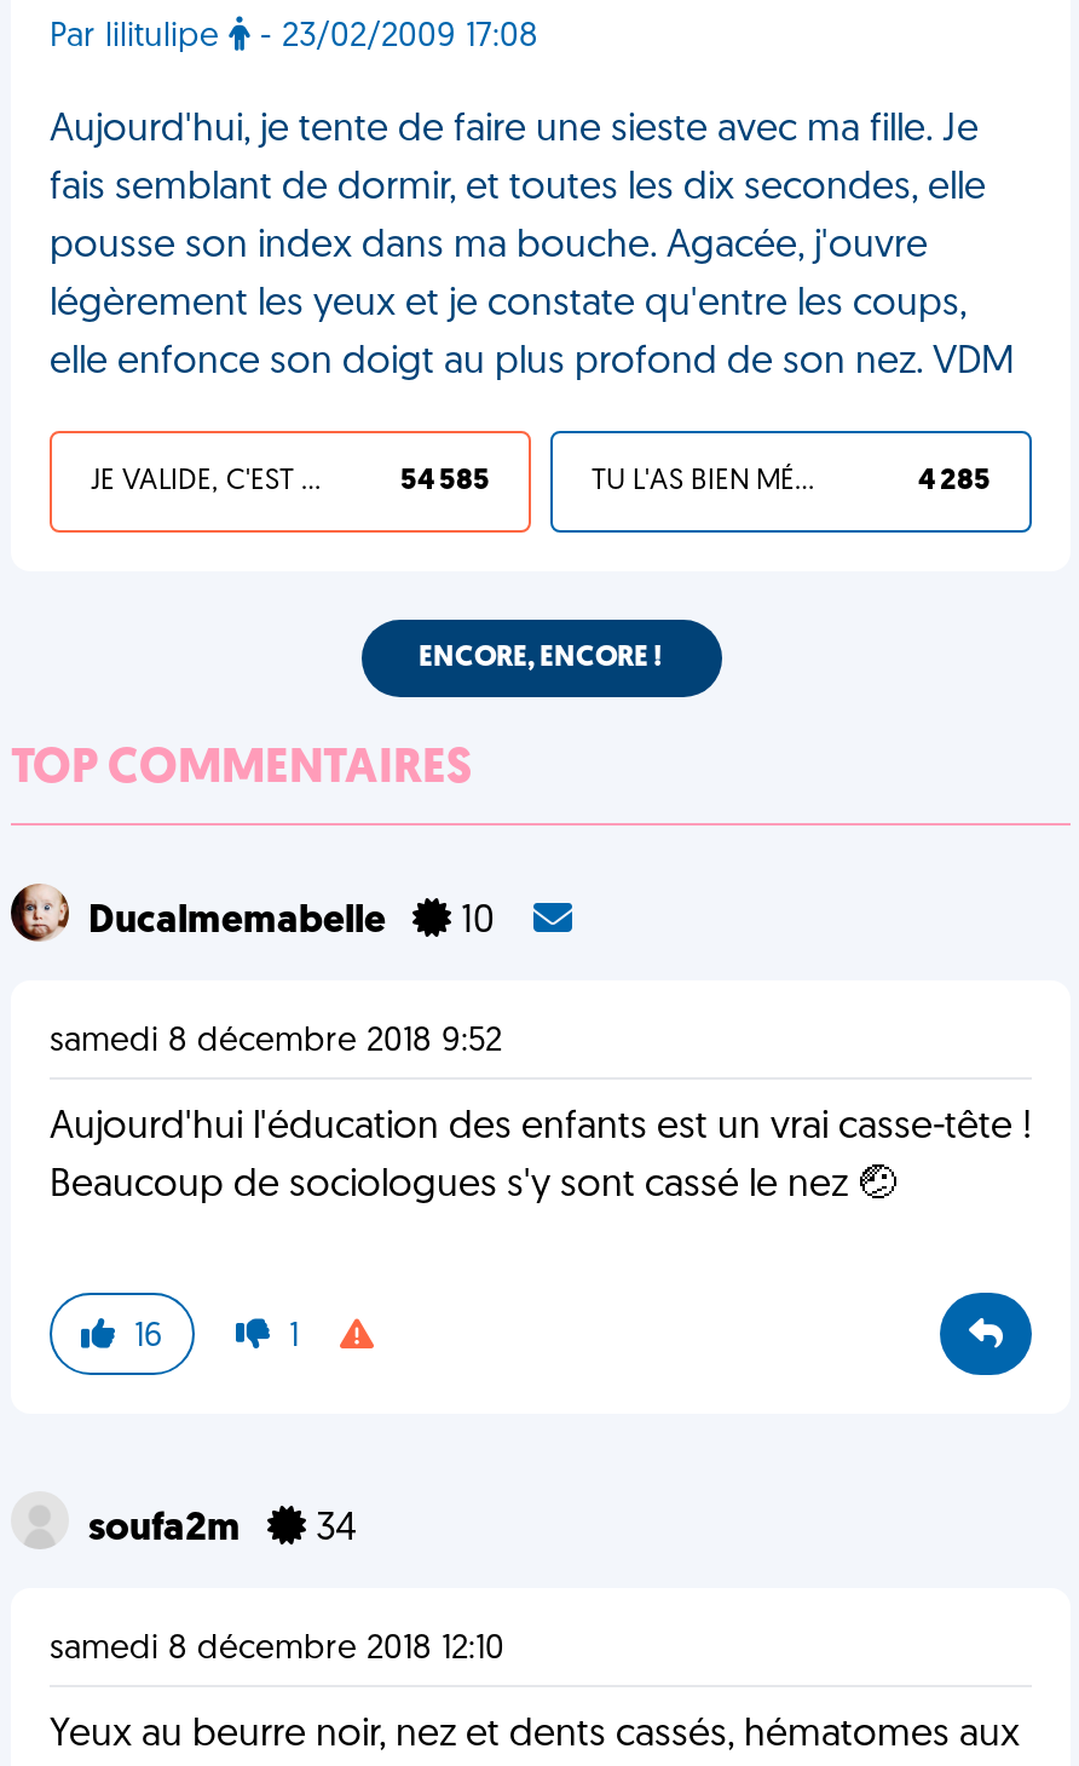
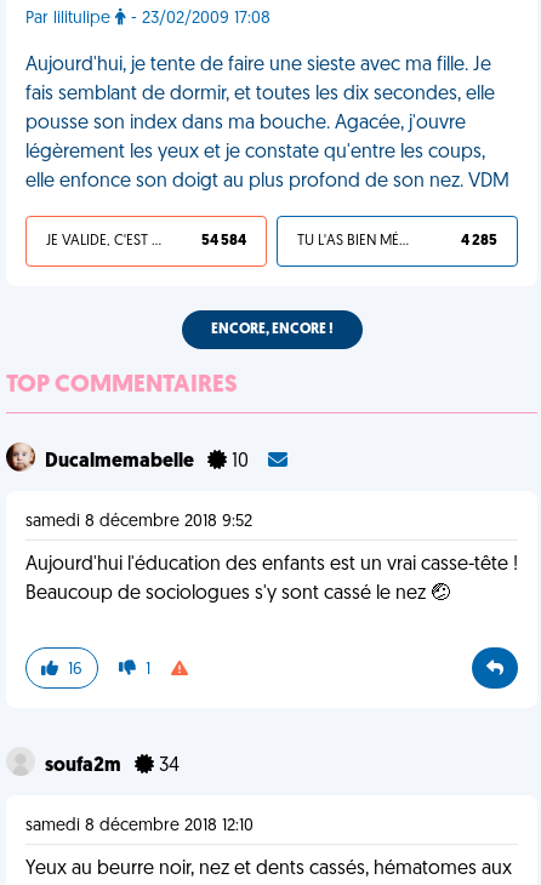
- 54 585
+ 54 584
